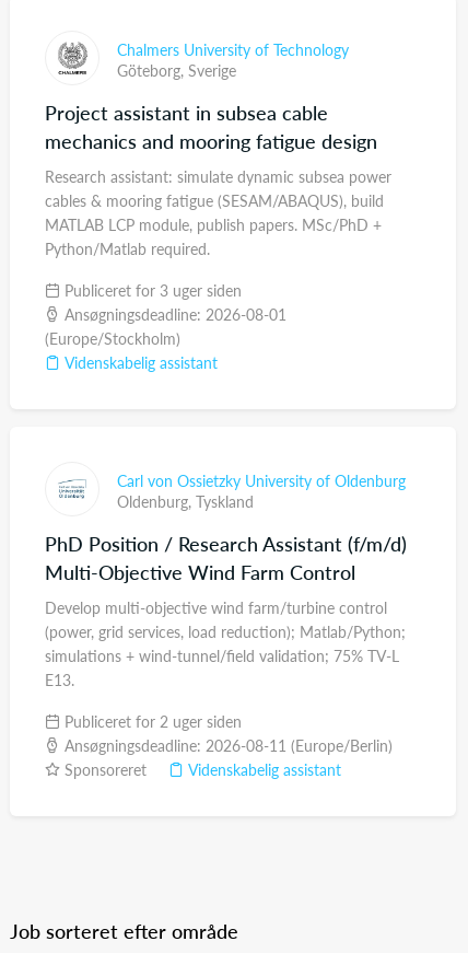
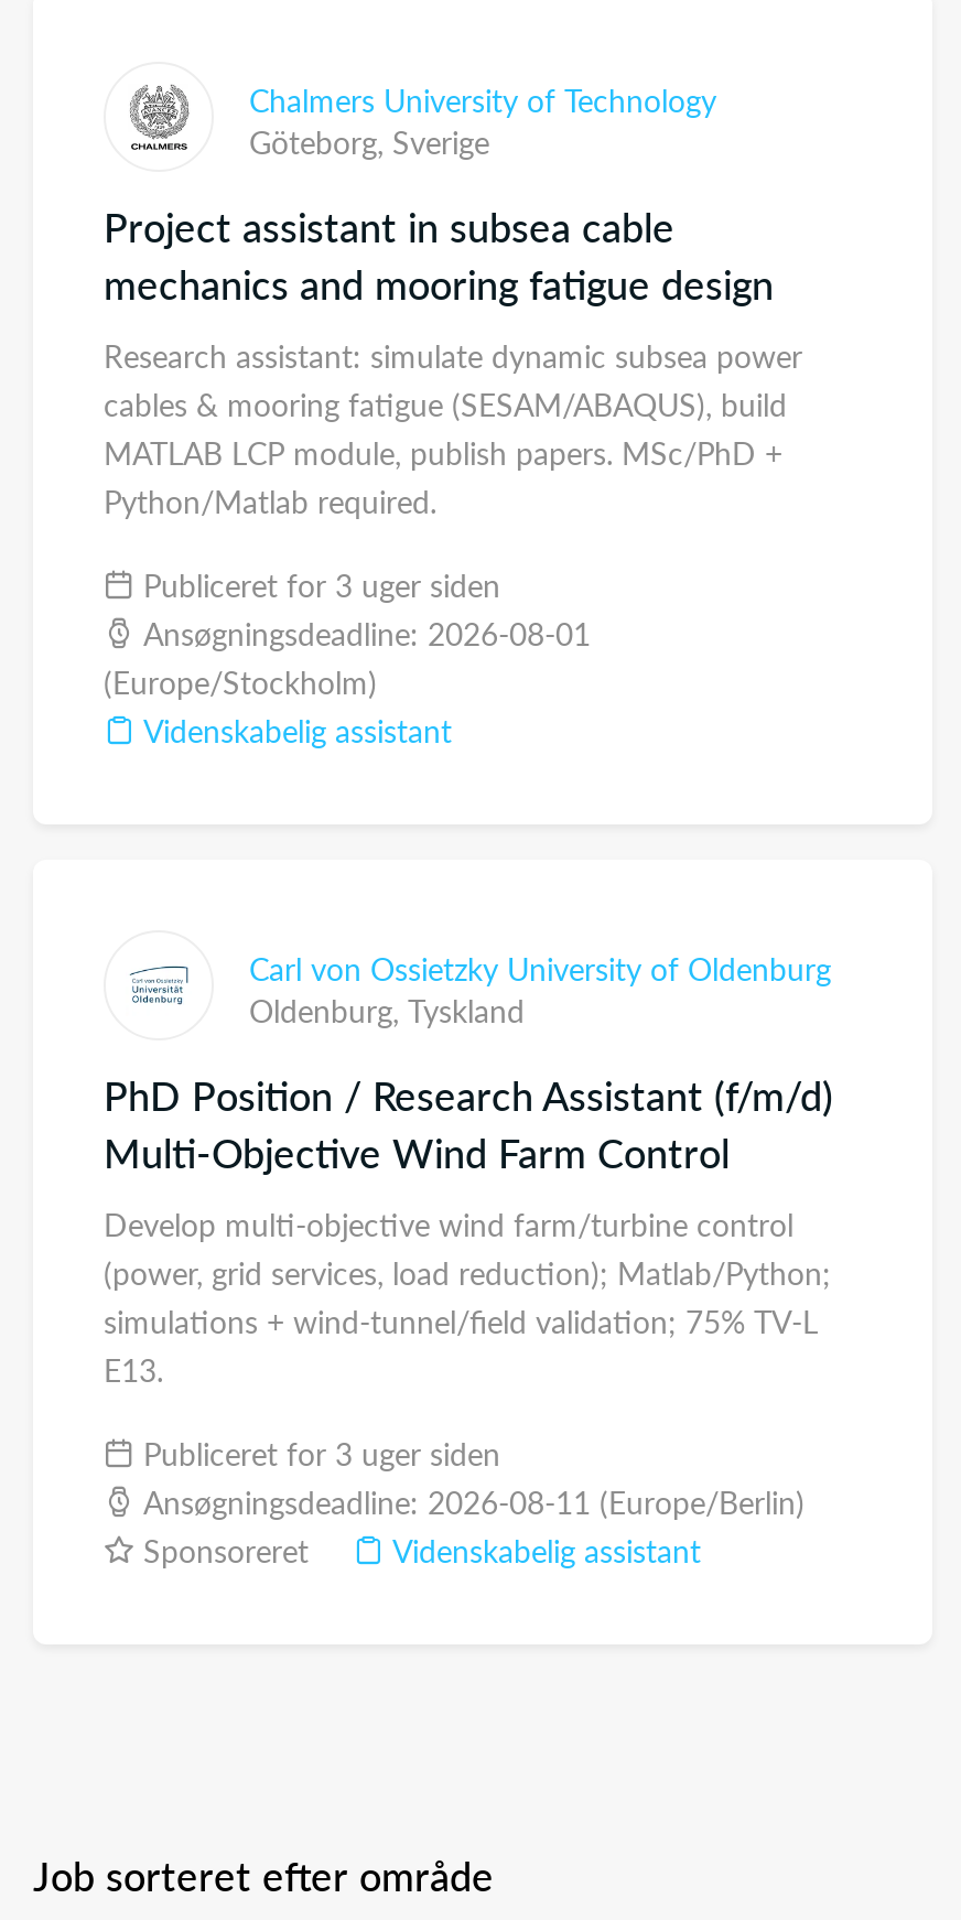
- Publiceret for 2 uger siden
+ Publiceret for 3 uger siden
